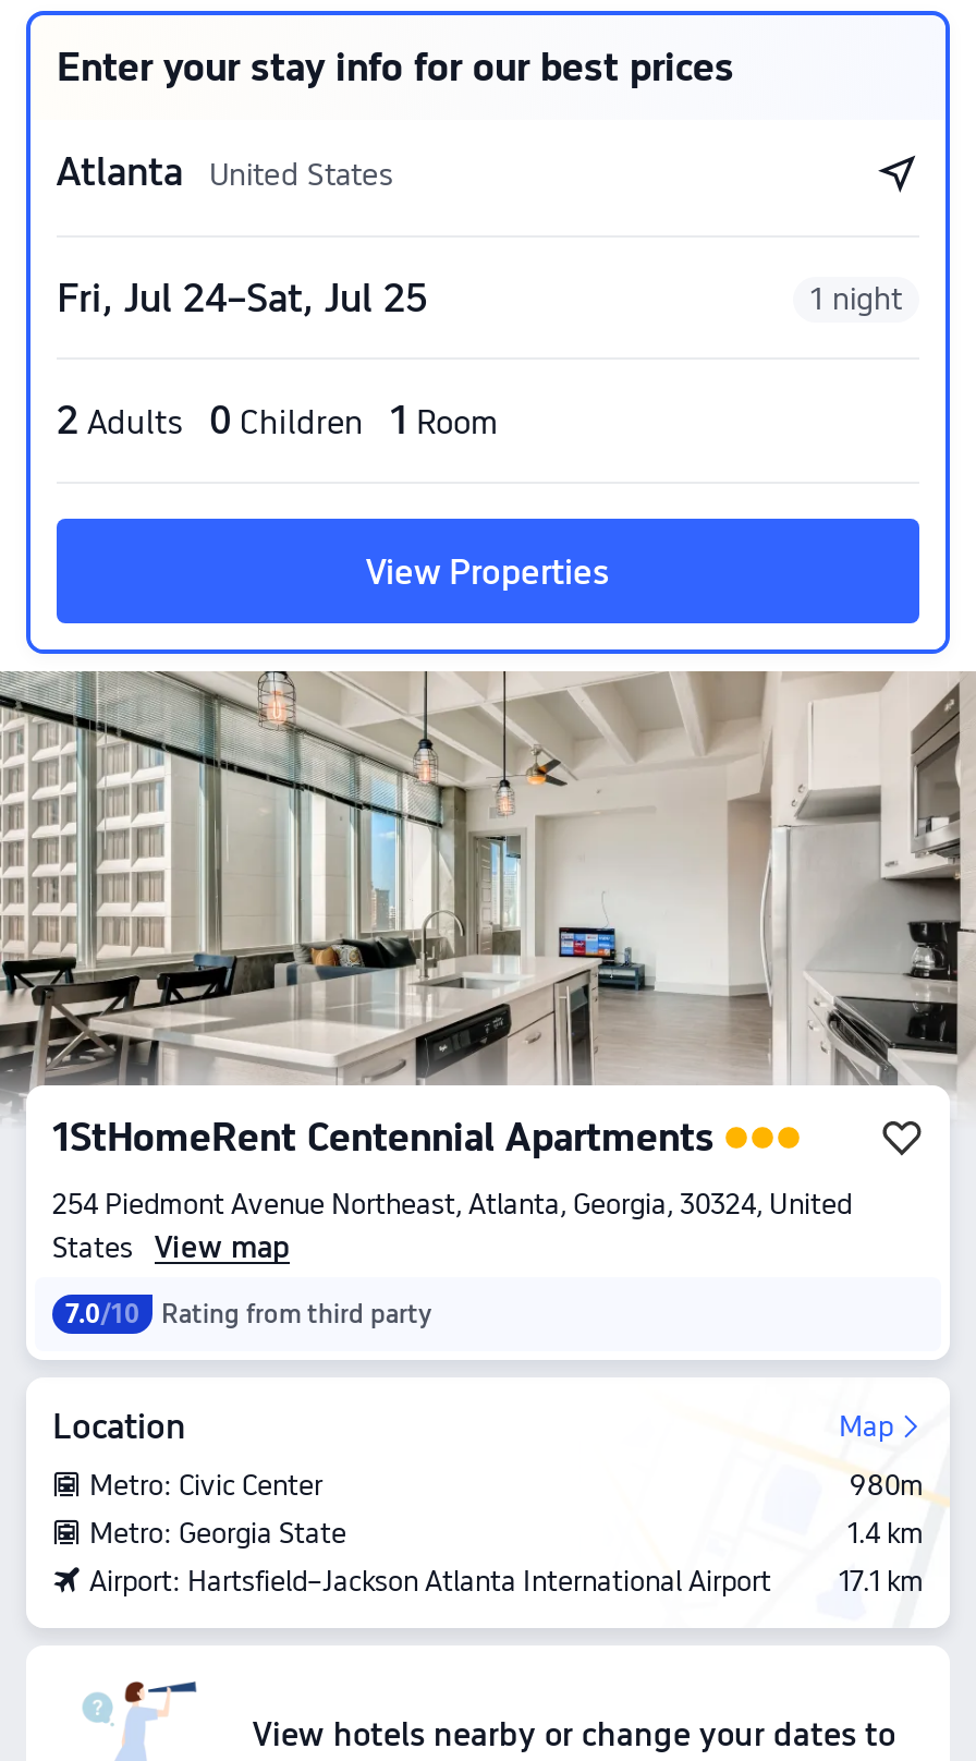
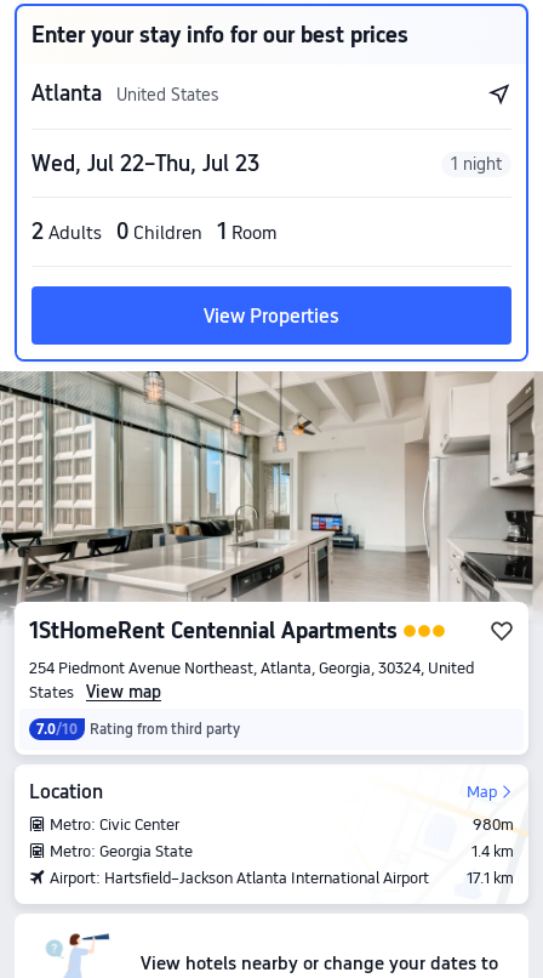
- Fri, Jul 24–Sat, Jul 25
+ Wed, Jul 22–Thu, Jul 23
